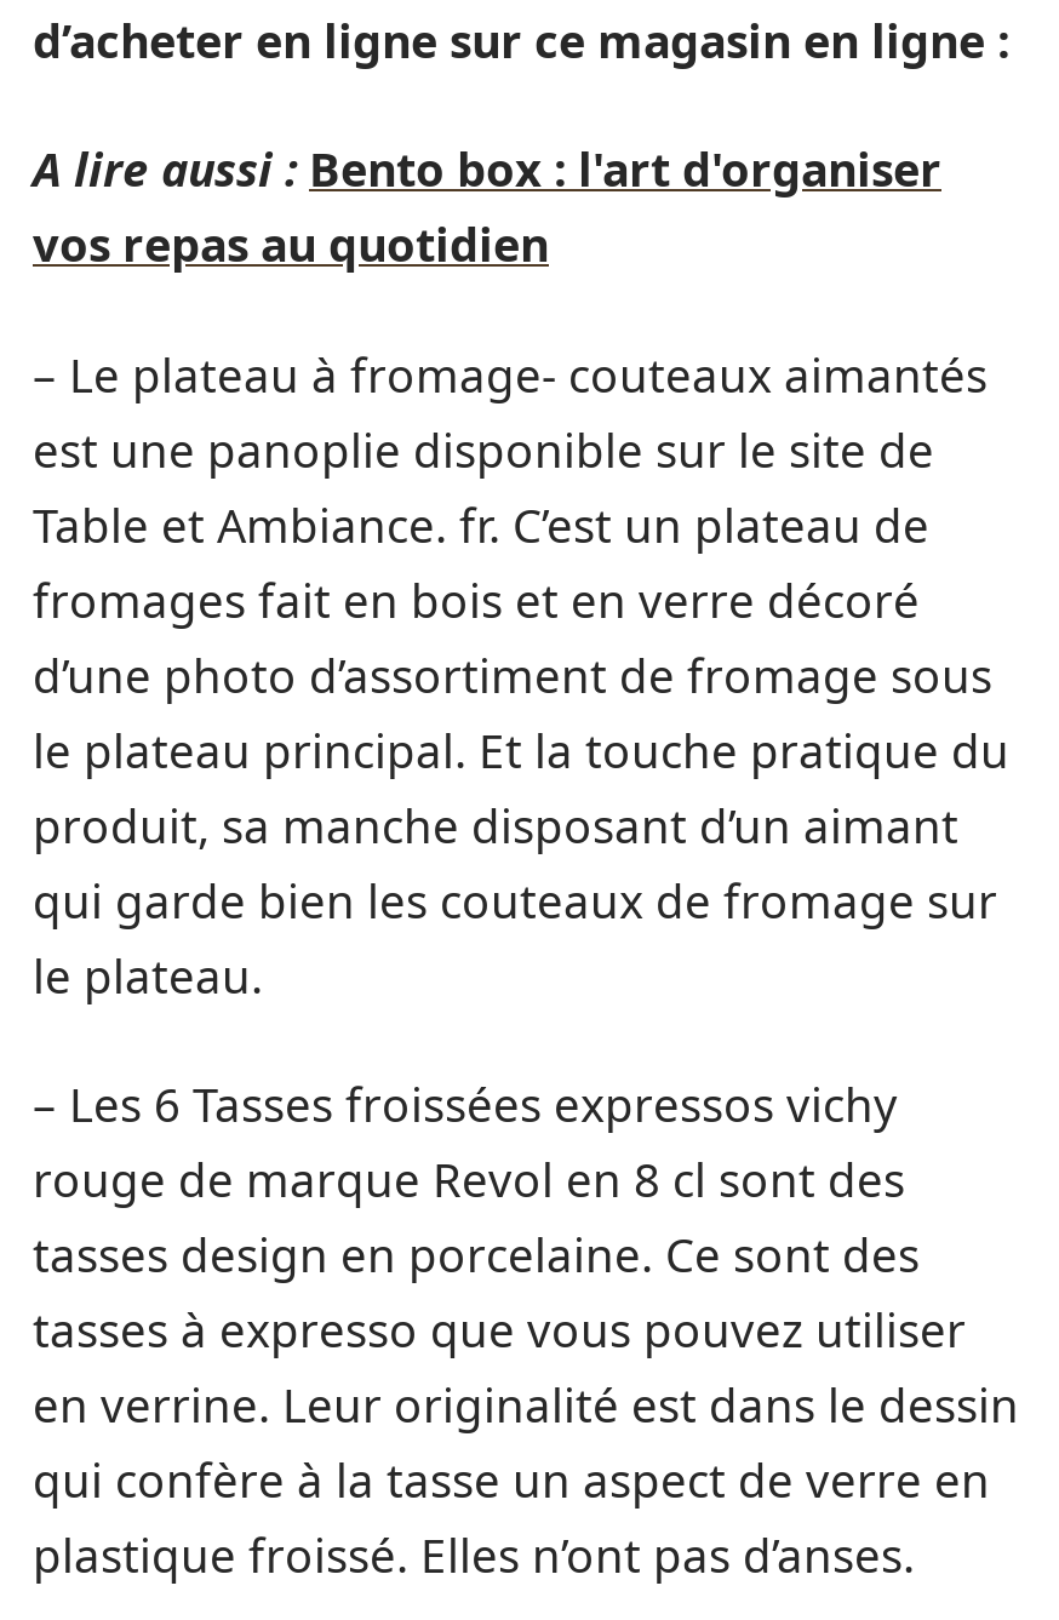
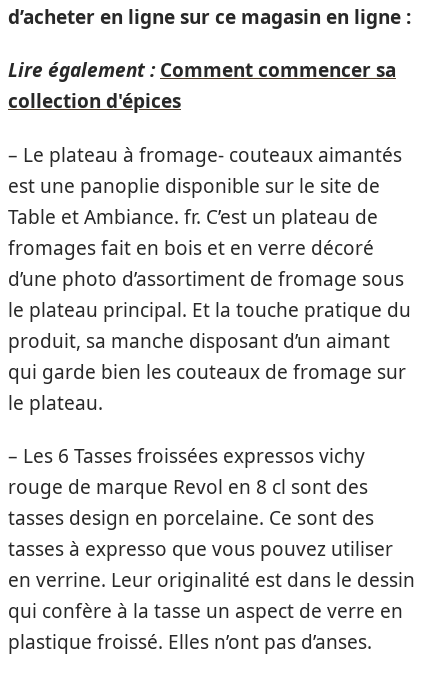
- A lire aussi : Bento box : l'art d'organiser
- vos repas au quotidien
+ Lire également : Comment commencer sa
+ collection d'épices
